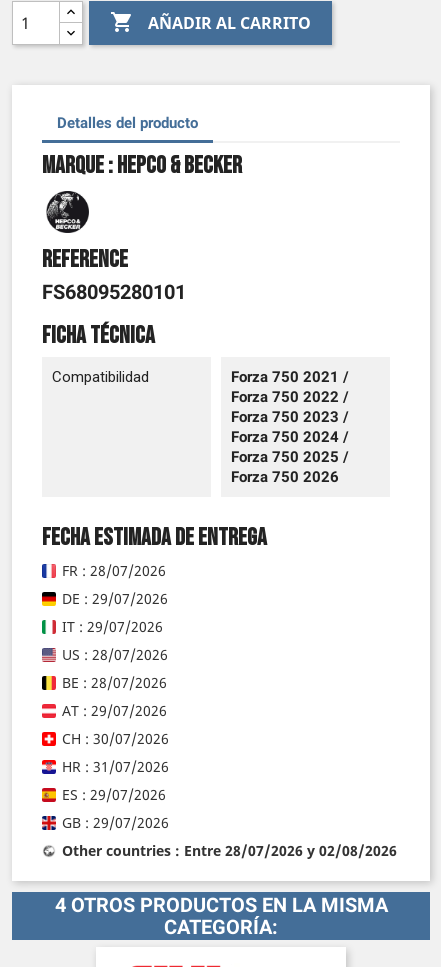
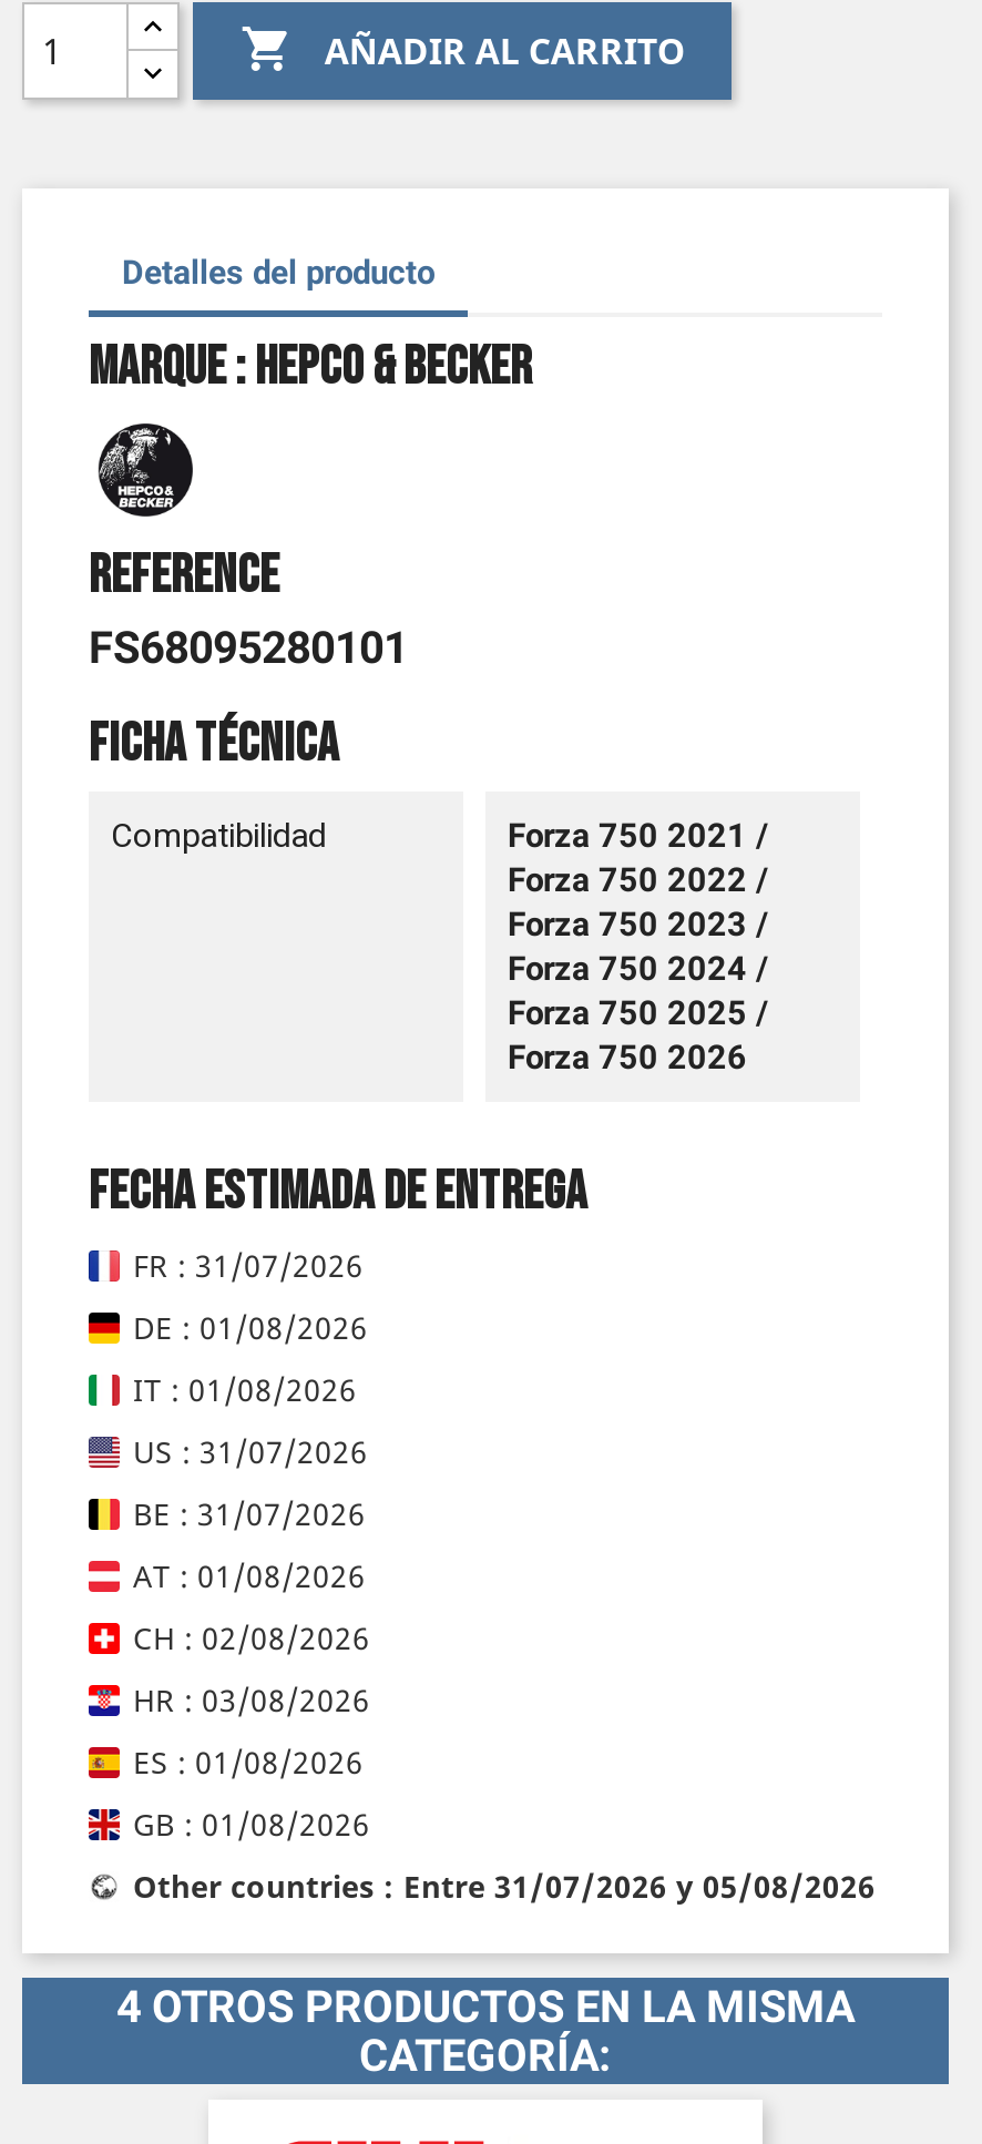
- FR : 28/07/2026
+ FR : 31/07/2026

- DE : 29/07/2026
+ DE : 01/08/2026

- IT : 29/07/2026
+ IT : 01/08/2026

- US : 28/07/2026
+ US : 31/07/2026

- BE : 28/07/2026
+ BE : 31/07/2026

- AT : 29/07/2026
+ AT : 01/08/2026

- CH : 30/07/2026
+ CH : 02/08/2026

- HR : 31/07/2026
+ HR : 03/08/2026

- ES : 29/07/2026
+ ES : 01/08/2026

- GB : 29/07/2026
+ GB : 01/08/2026

- Other countries : Entre 28/07/2026 y 02/08/2026
+ Other countries : Entre 31/07/2026 y 05/08/2026
